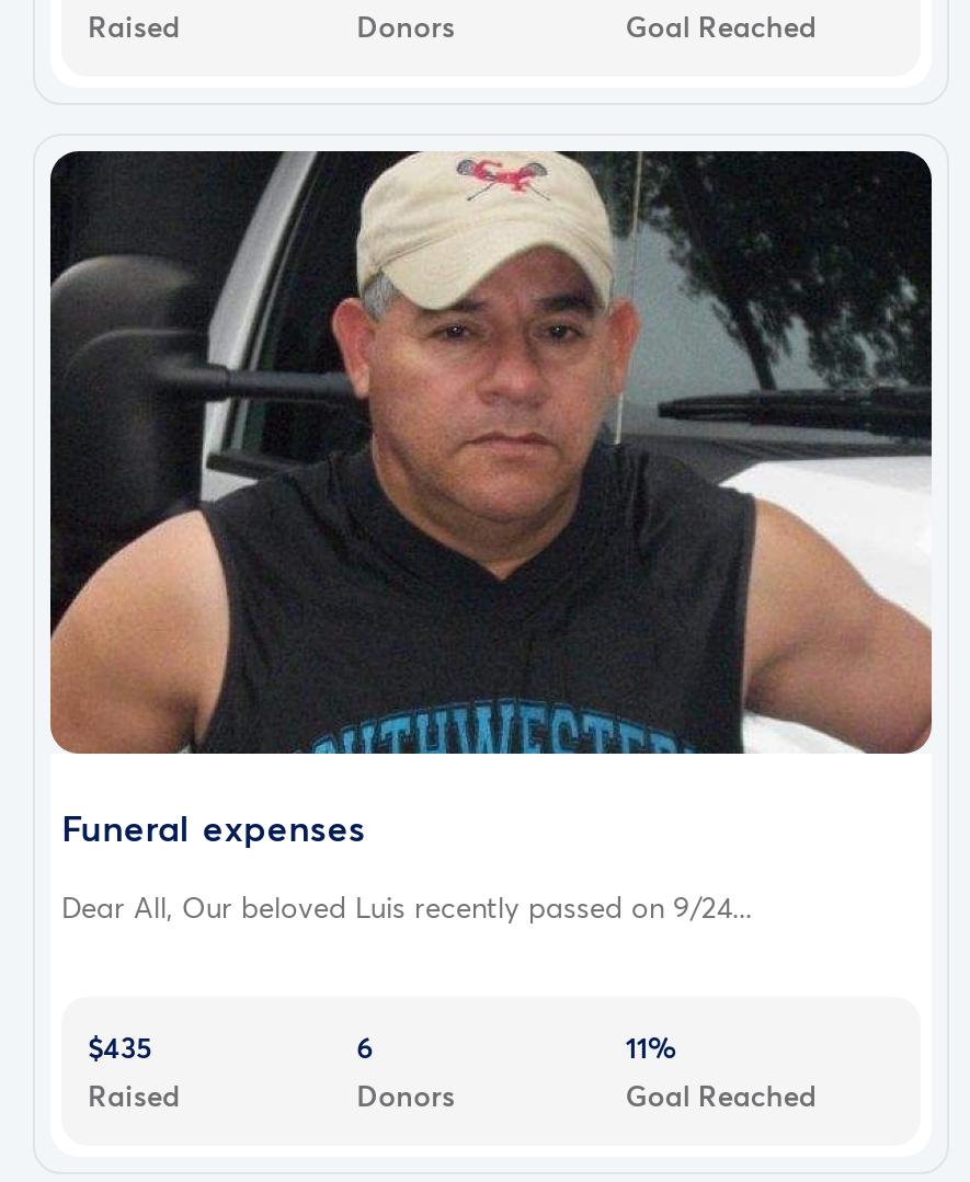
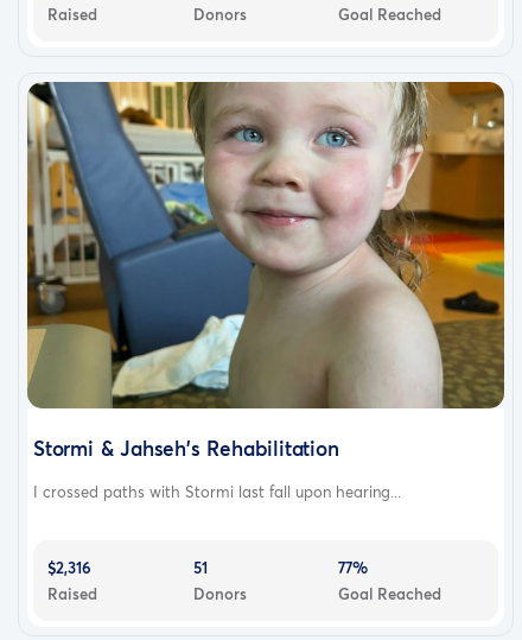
- [image]
- Funeral expenses
+ [image]
+ Stormi & Jahseh's Rehabilitation

- Dear All, Our beloved Luis recently passed on 9/24...
+ I crossed paths with Stormi last fall upon hearing...

- $435
+ $2,316

- 6
+ 51

- 11%
+ 77%
